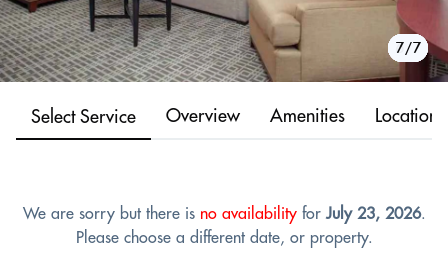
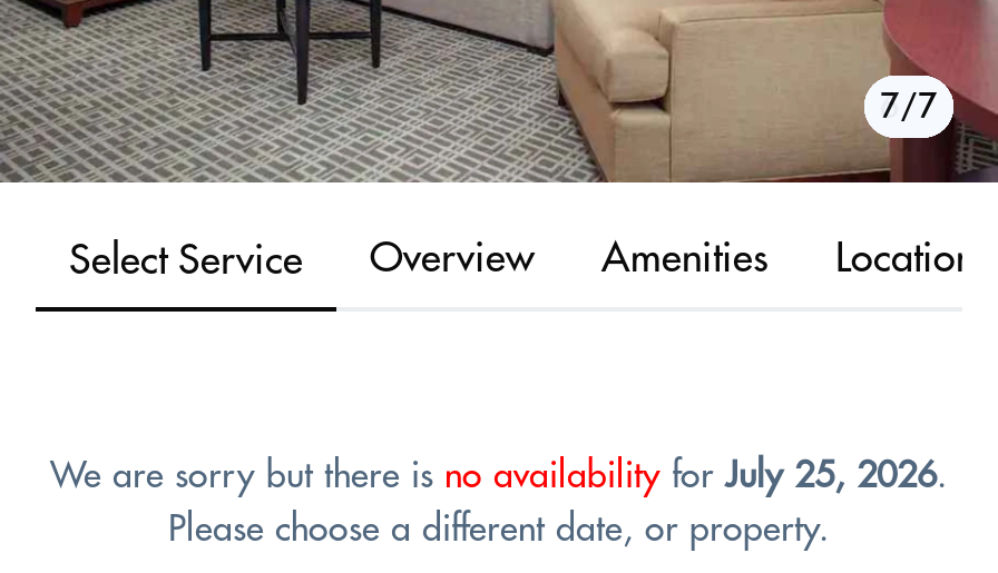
- We are sorry but there is no availability for July 23, 2026.
+ We are sorry but there is no availability for July 25, 2026.
